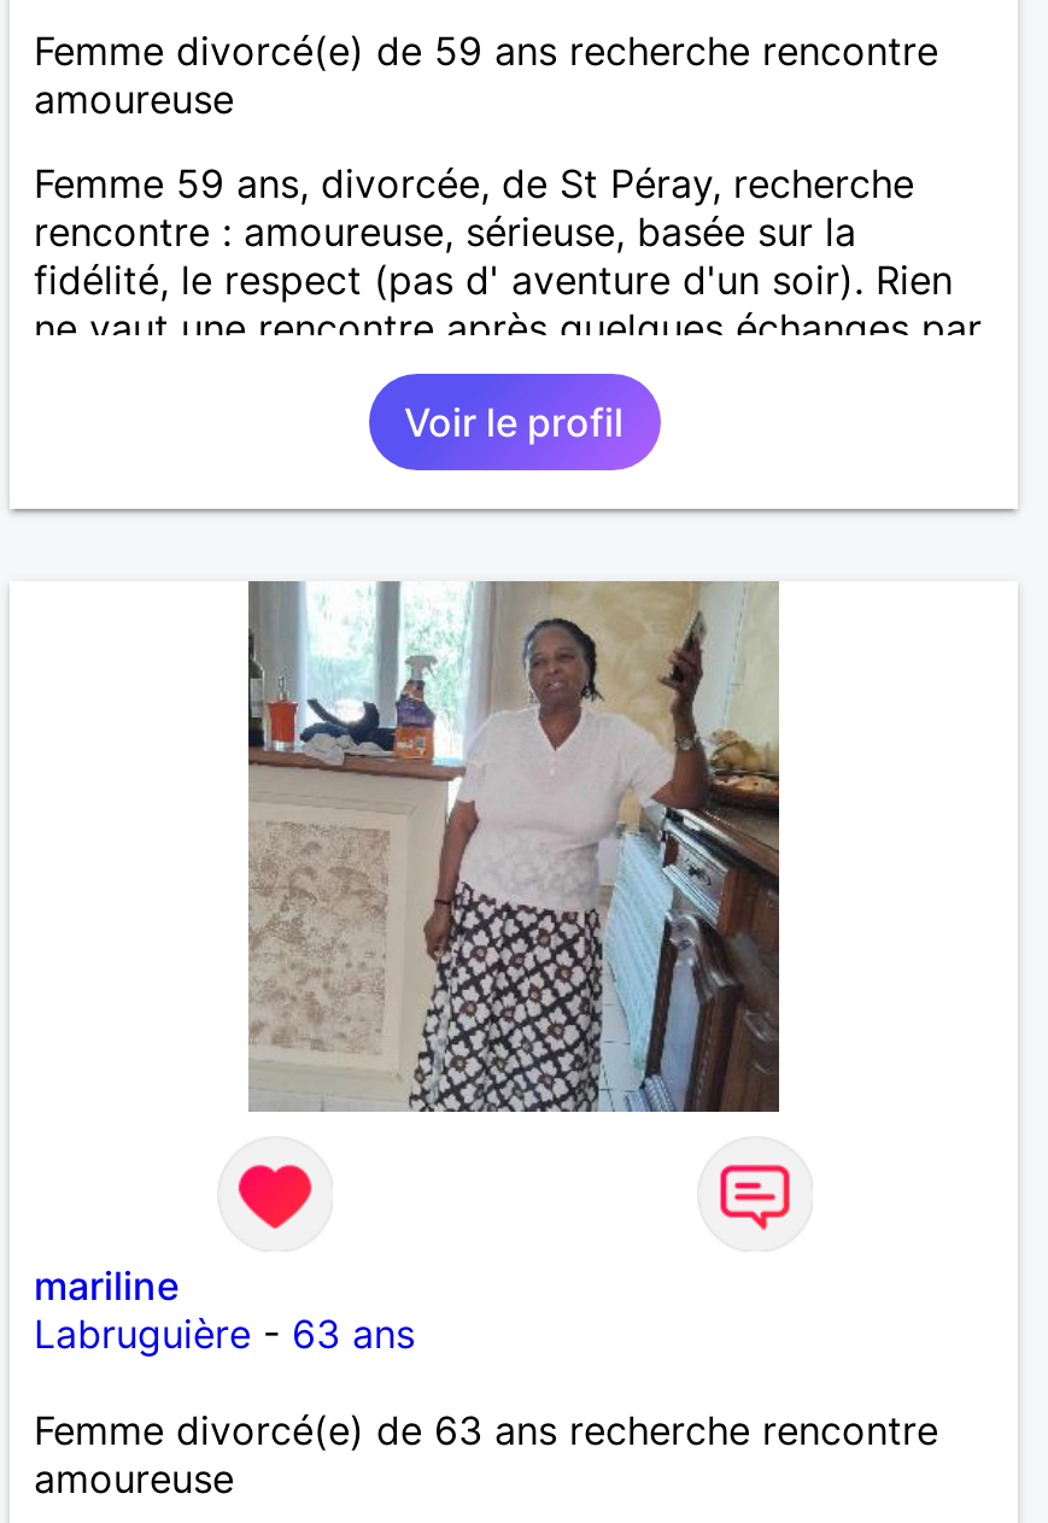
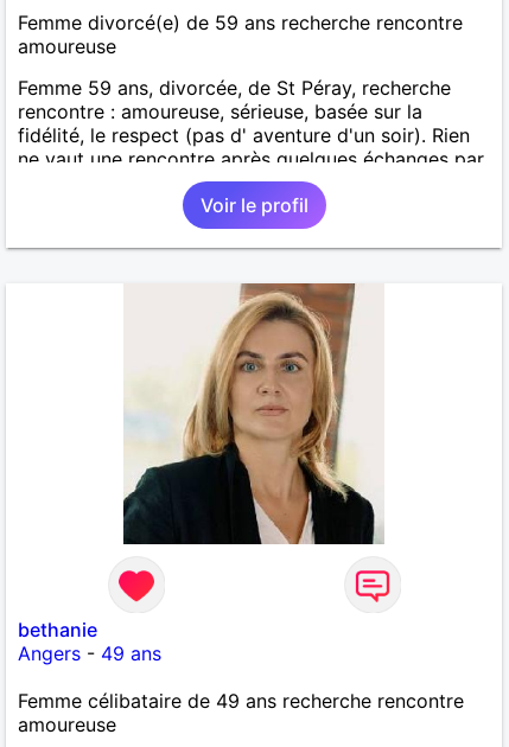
- [image]
+ [image]

- mariline
- Labruguière - 63 ans
+ bethanie
+ Angers - 49 ans

- Femme divorcé(e) de 63 ans recherche rencontre
+ Femme célibataire de 49 ans recherche rencontre
